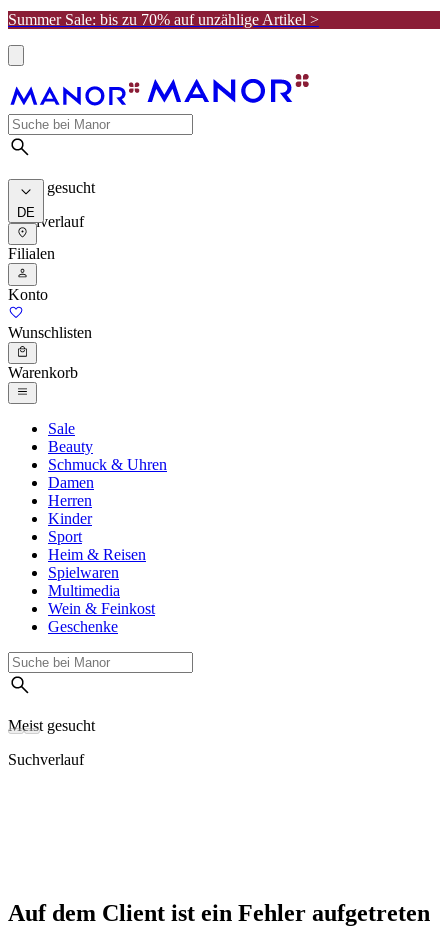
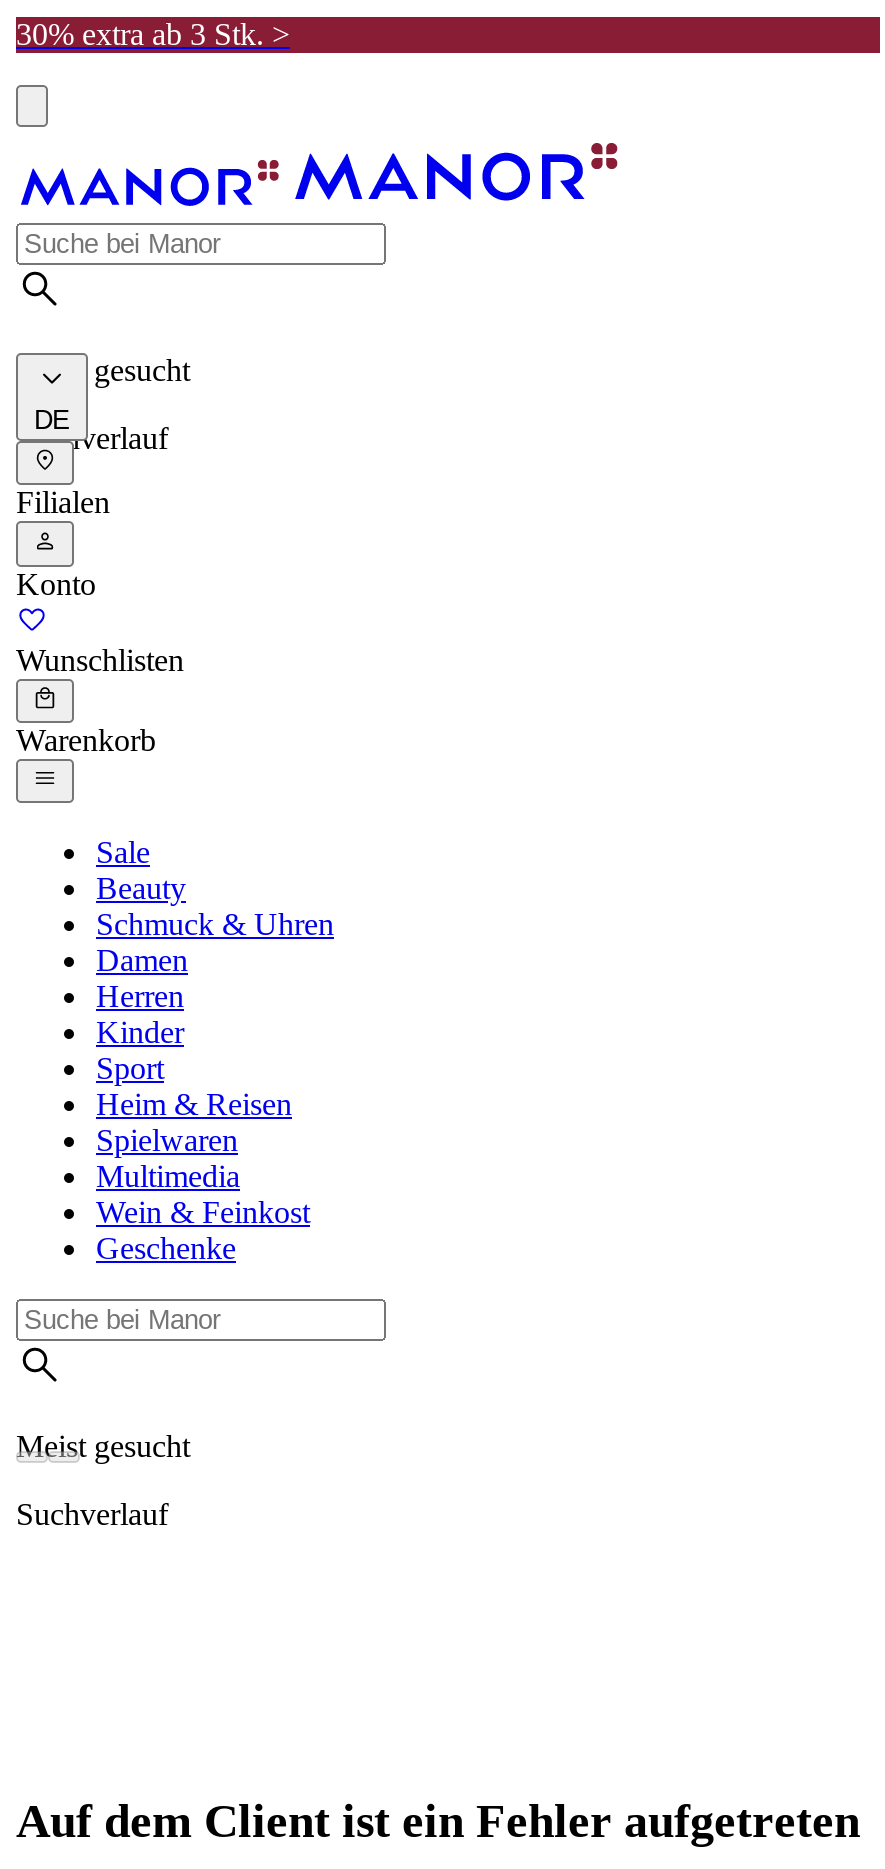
- Summer Sale: bis zu 70% auf unzählige Artikel >
+ 30% extra ab 3 Stk. >
